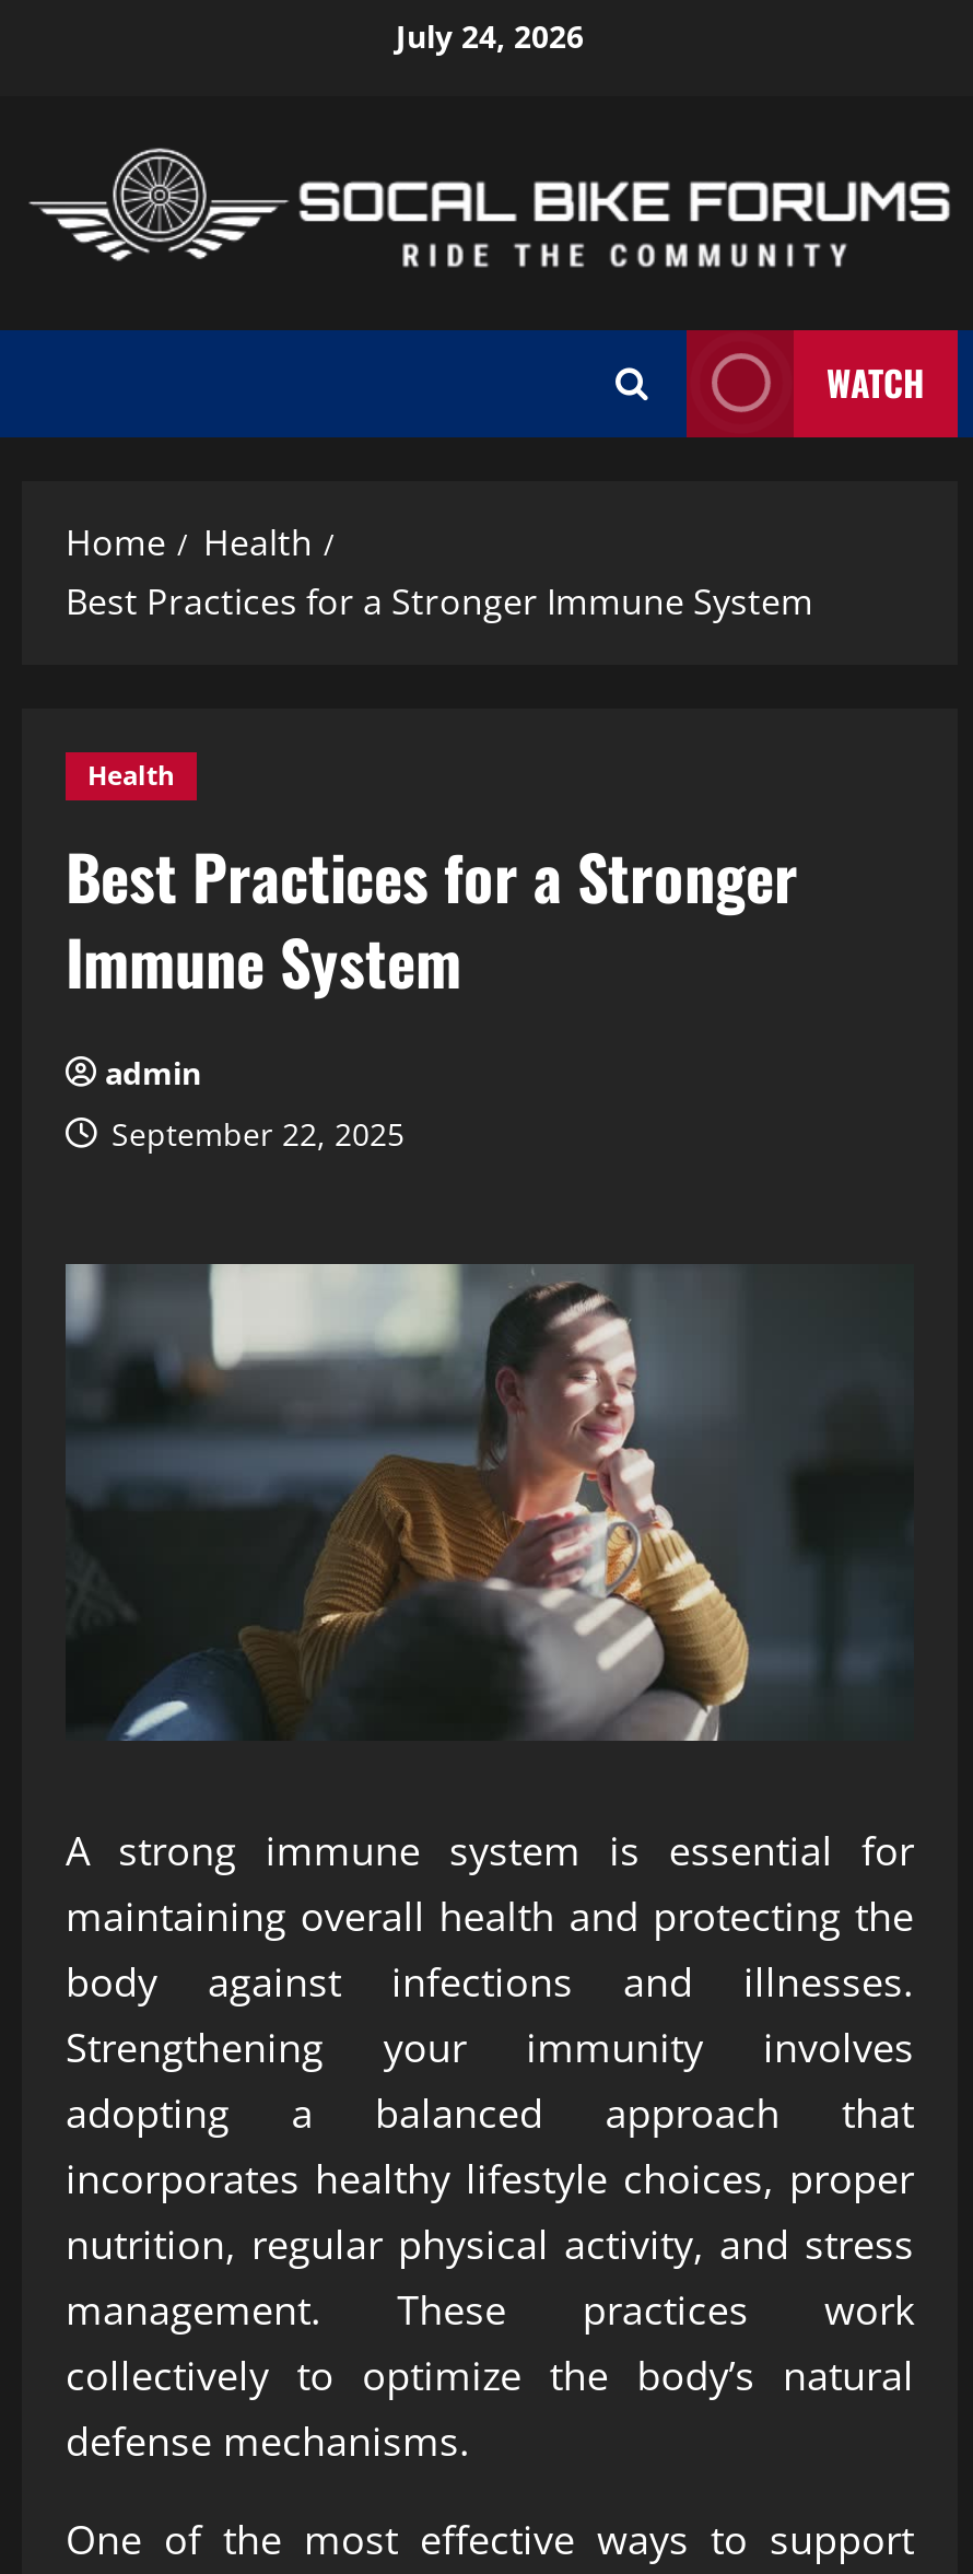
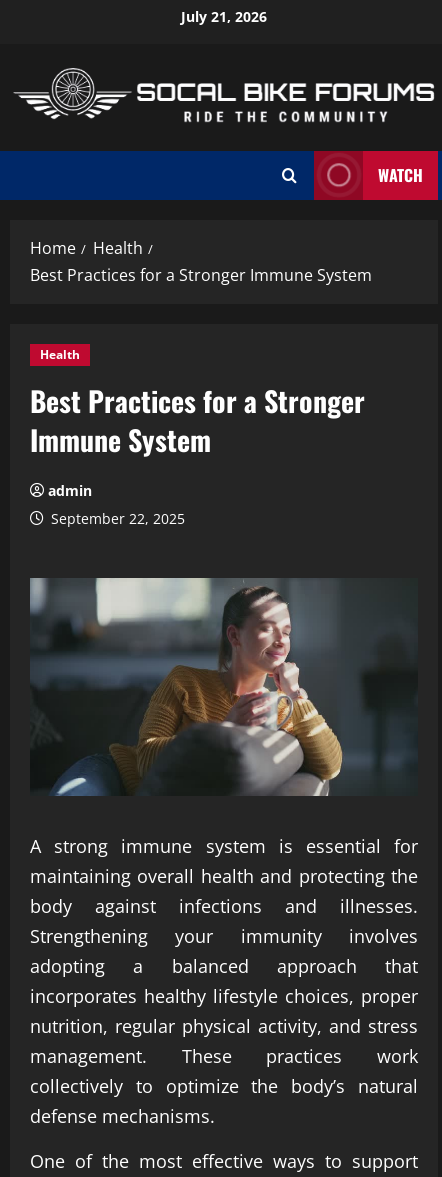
- July 24, 2026
+ July 21, 2026
